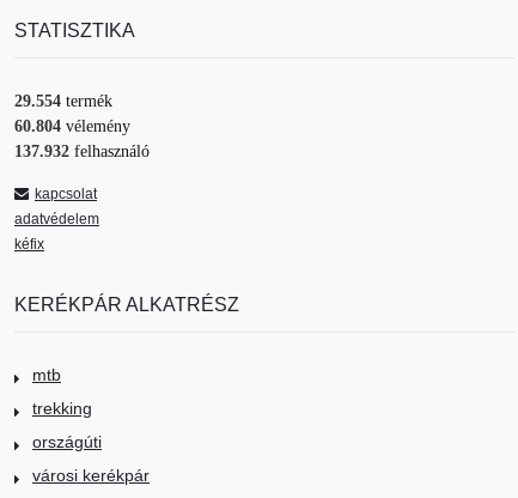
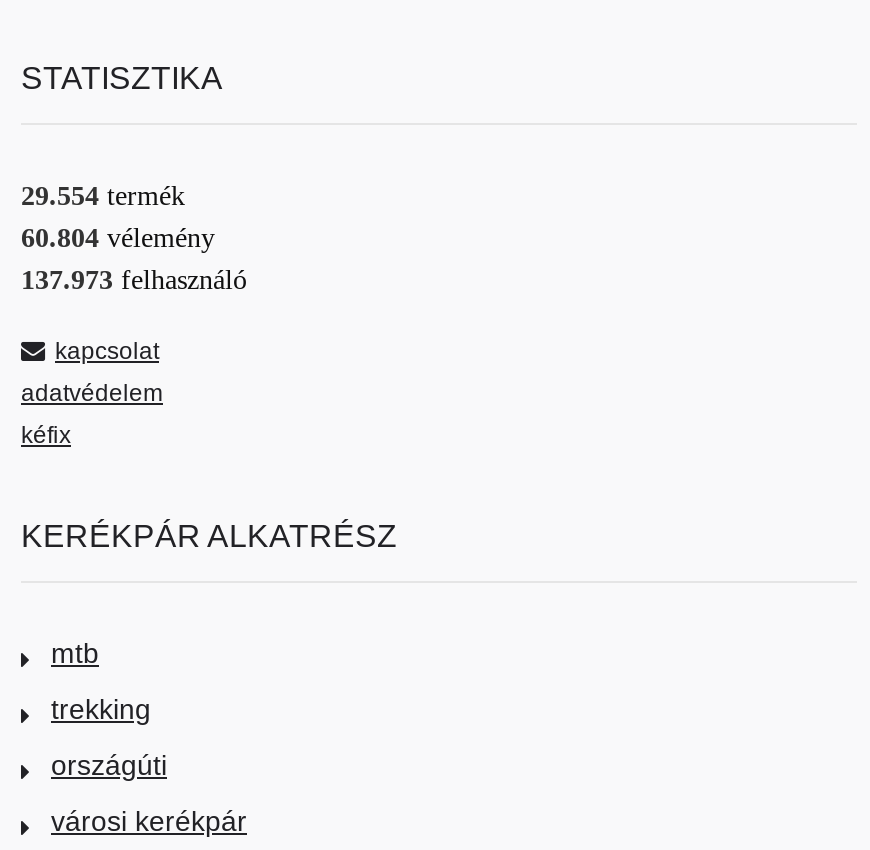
- 137.932 felhasználó
+ 137.973 felhasználó
